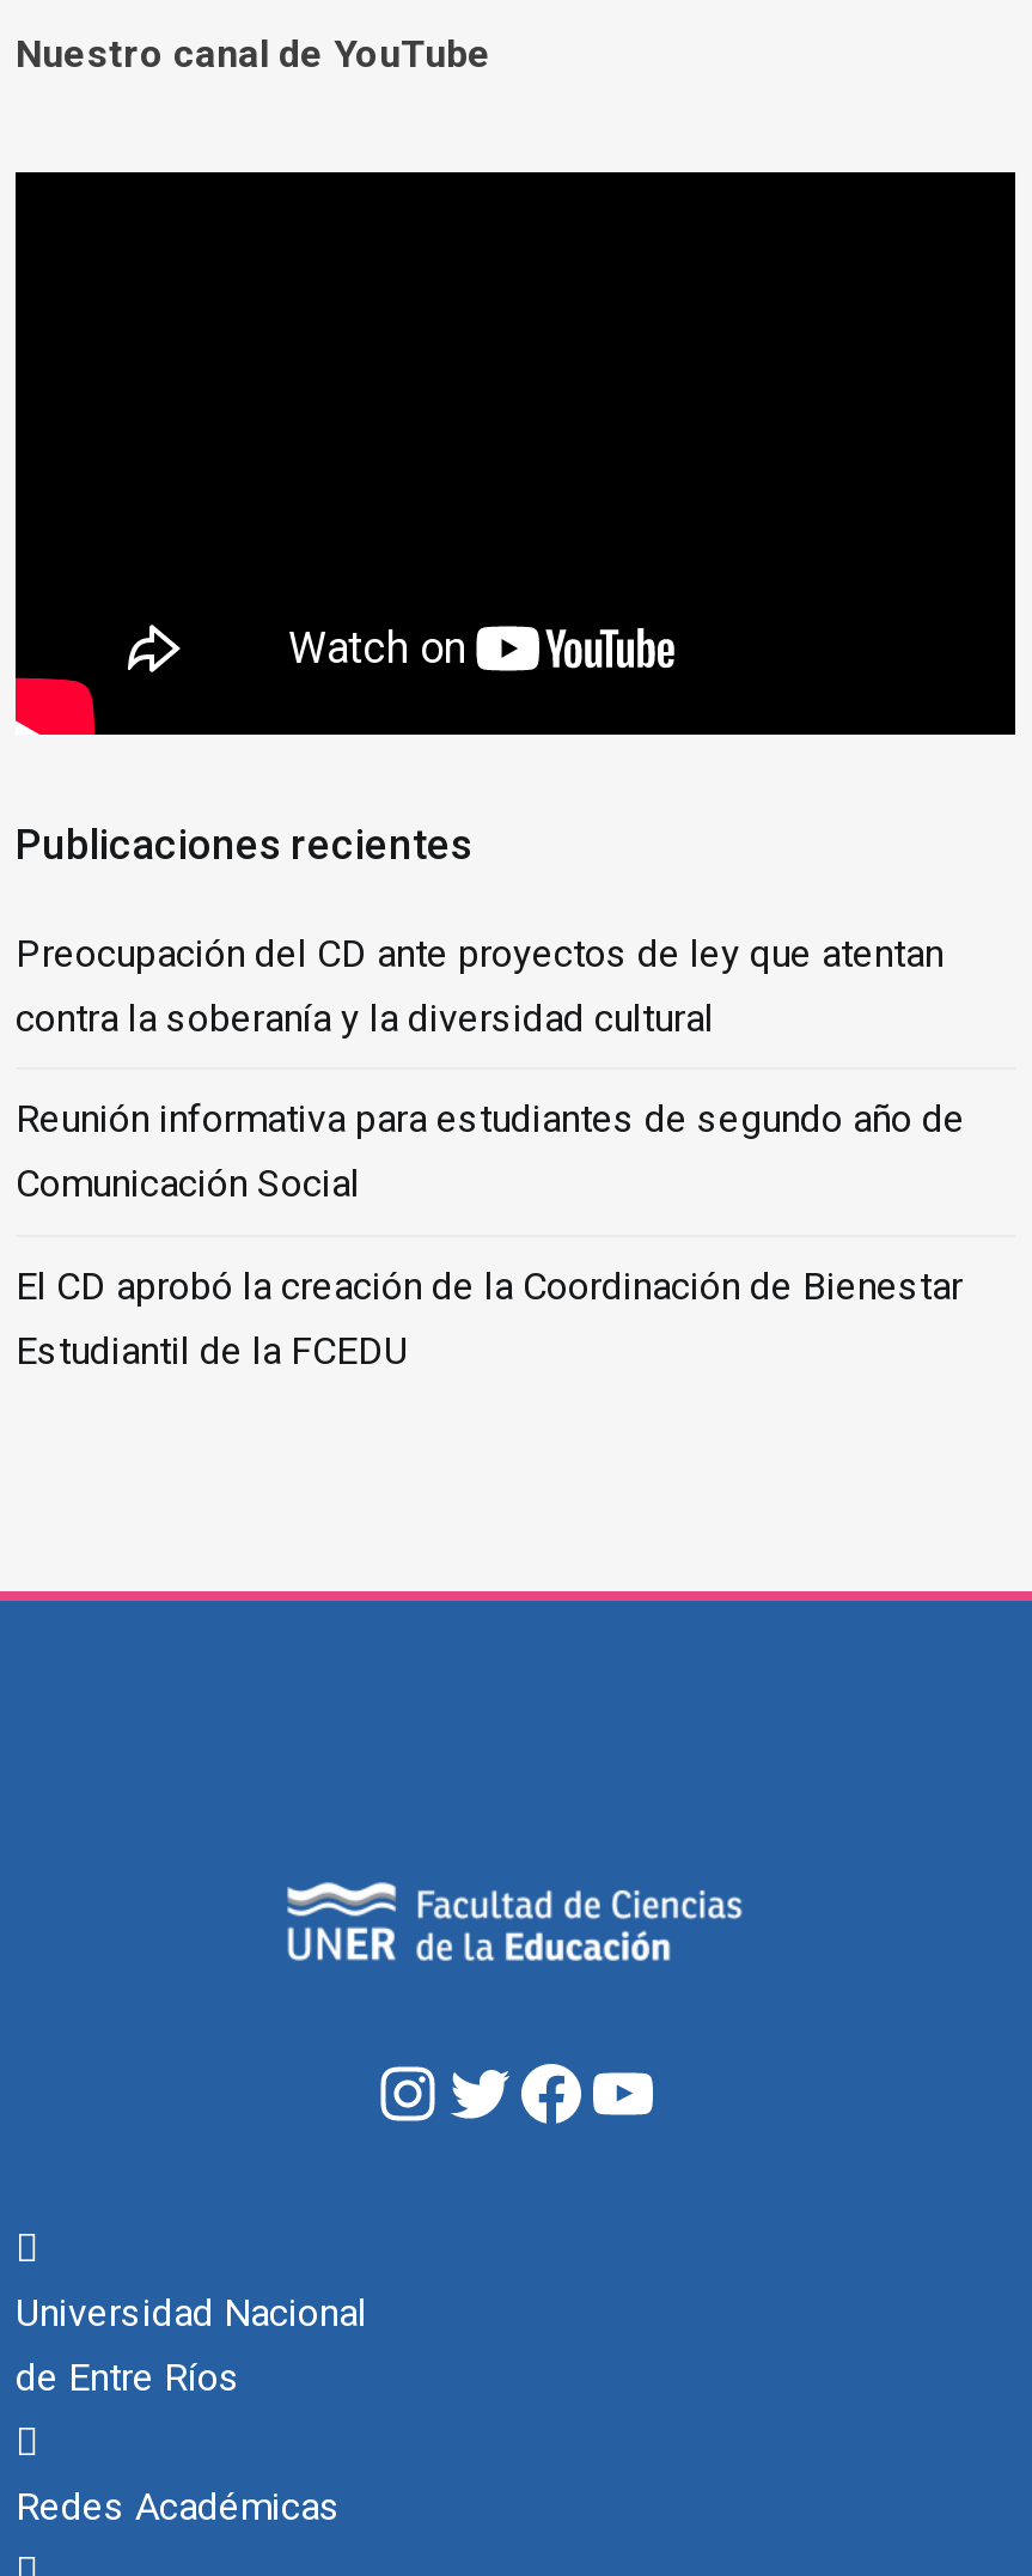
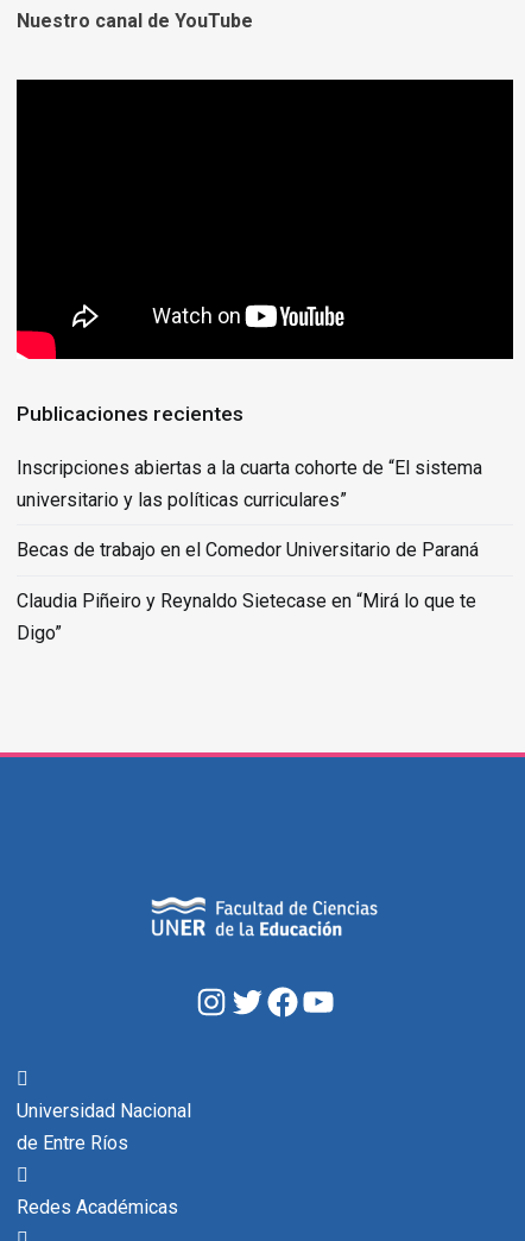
- Preocupación del CD ante proyectos de ley que atentan
- contra la soberanía y la diversidad cultural
+ Inscripciones abiertas a la cuarta cohorte de “El sistema
+ universitario y las políticas curriculares”

- Reunión informativa para estudiantes de segundo año de
- Comunicación Social
+ Becas de trabajo en el Comedor Universitario de Paraná

- El CD aprobó la creación de la Coordinación de Bienestar
- Estudiantil de la FCEDU
+ Claudia Piñeiro y Reynaldo Sietecase en “Mirá lo que te
+ Digo”
